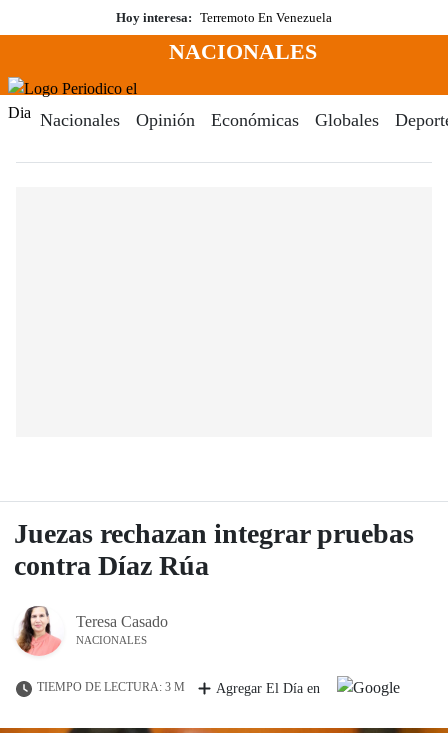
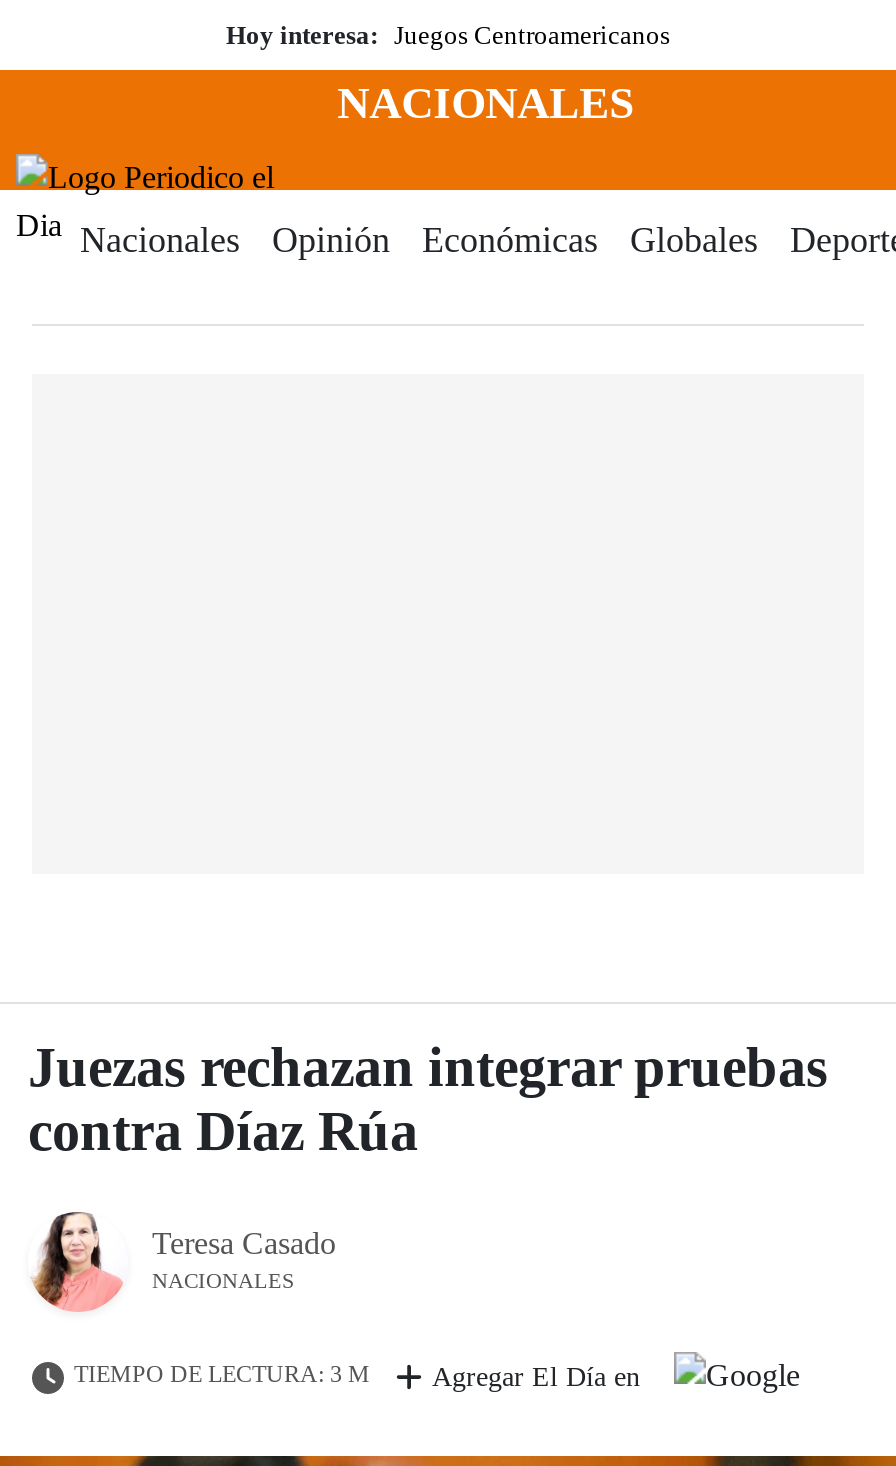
- Hoy interesa: Terremoto En Venezuela
+ Hoy interesa: Juegos Centroamericanos
